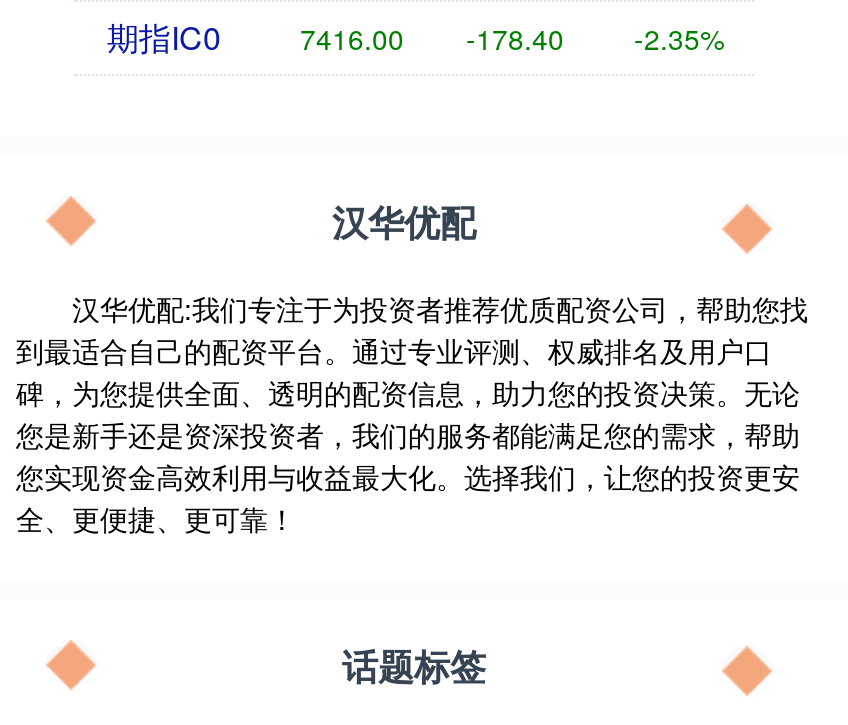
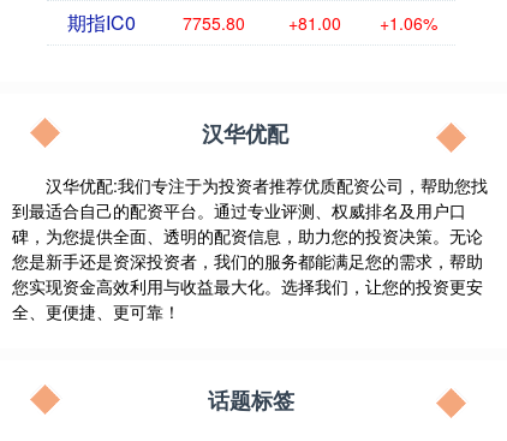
- 7416.00
+ 7755.80

- -178.40
+ +81.00

- -2.35%
+ +1.06%
